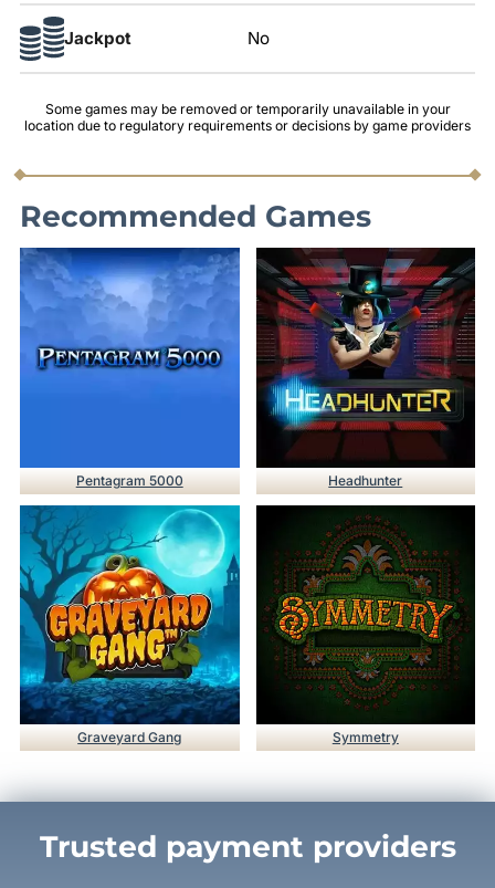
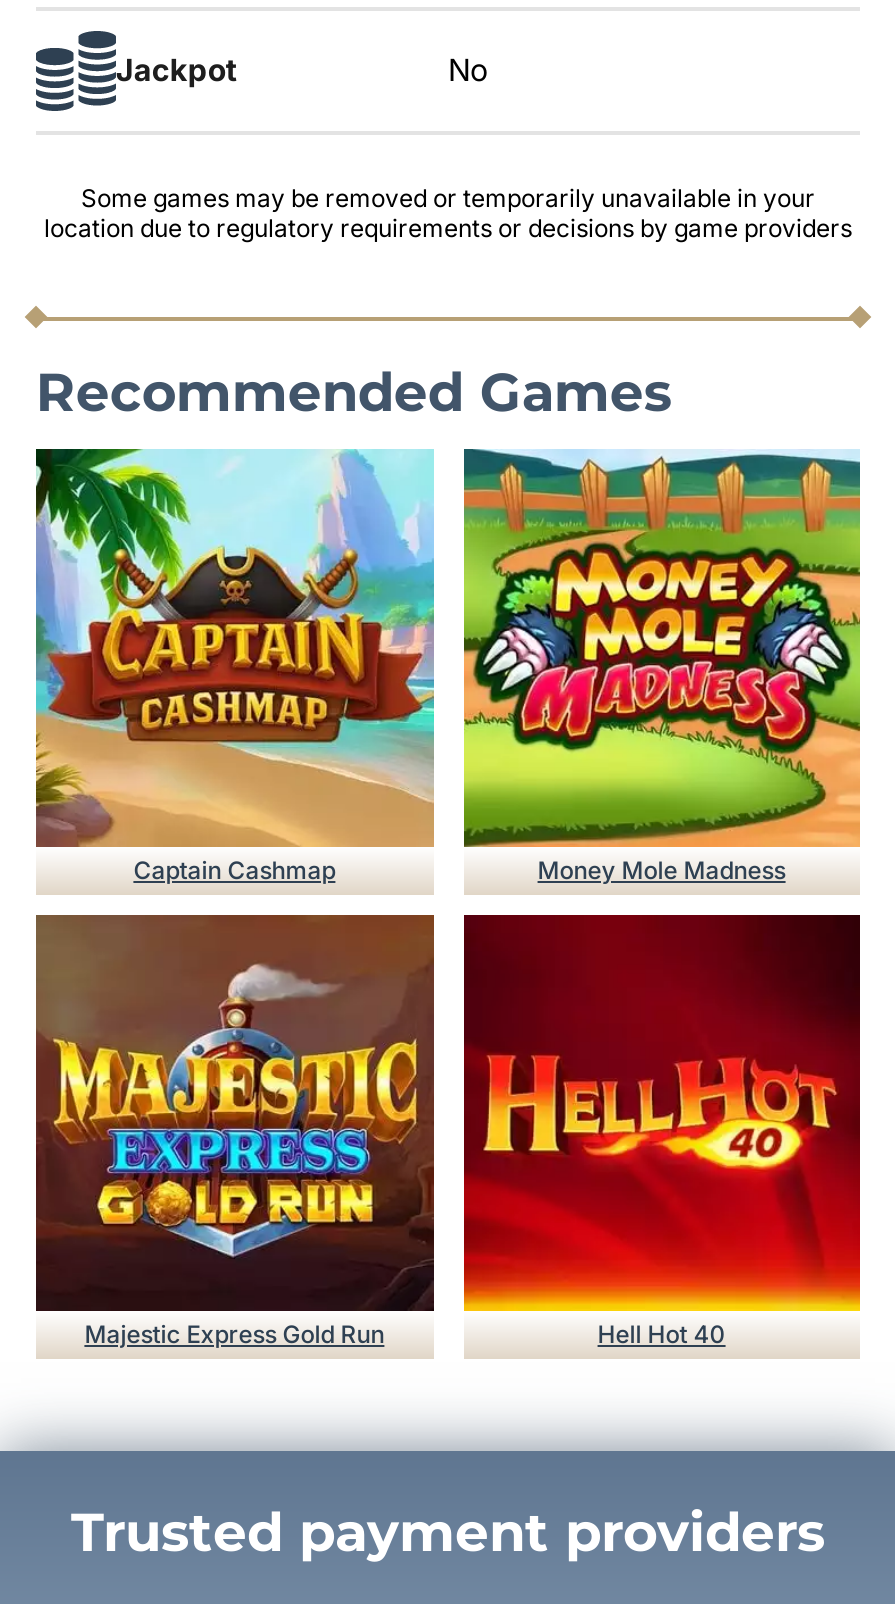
- [image]
- Pentagram 5000
- Headhunter
+ [image]
+ Captain Cashmap
+ Money Mole Madness

- [image]
+ [image]

- [image]
- Graveyard Gang
- Symmetry
+ [image]
+ Majestic Express Gold Run
+ Hell Hot 40

- [image]
+ [image]
